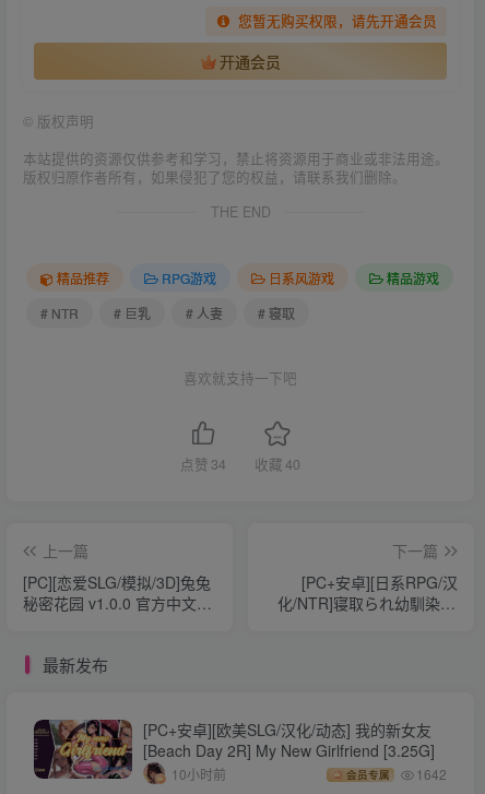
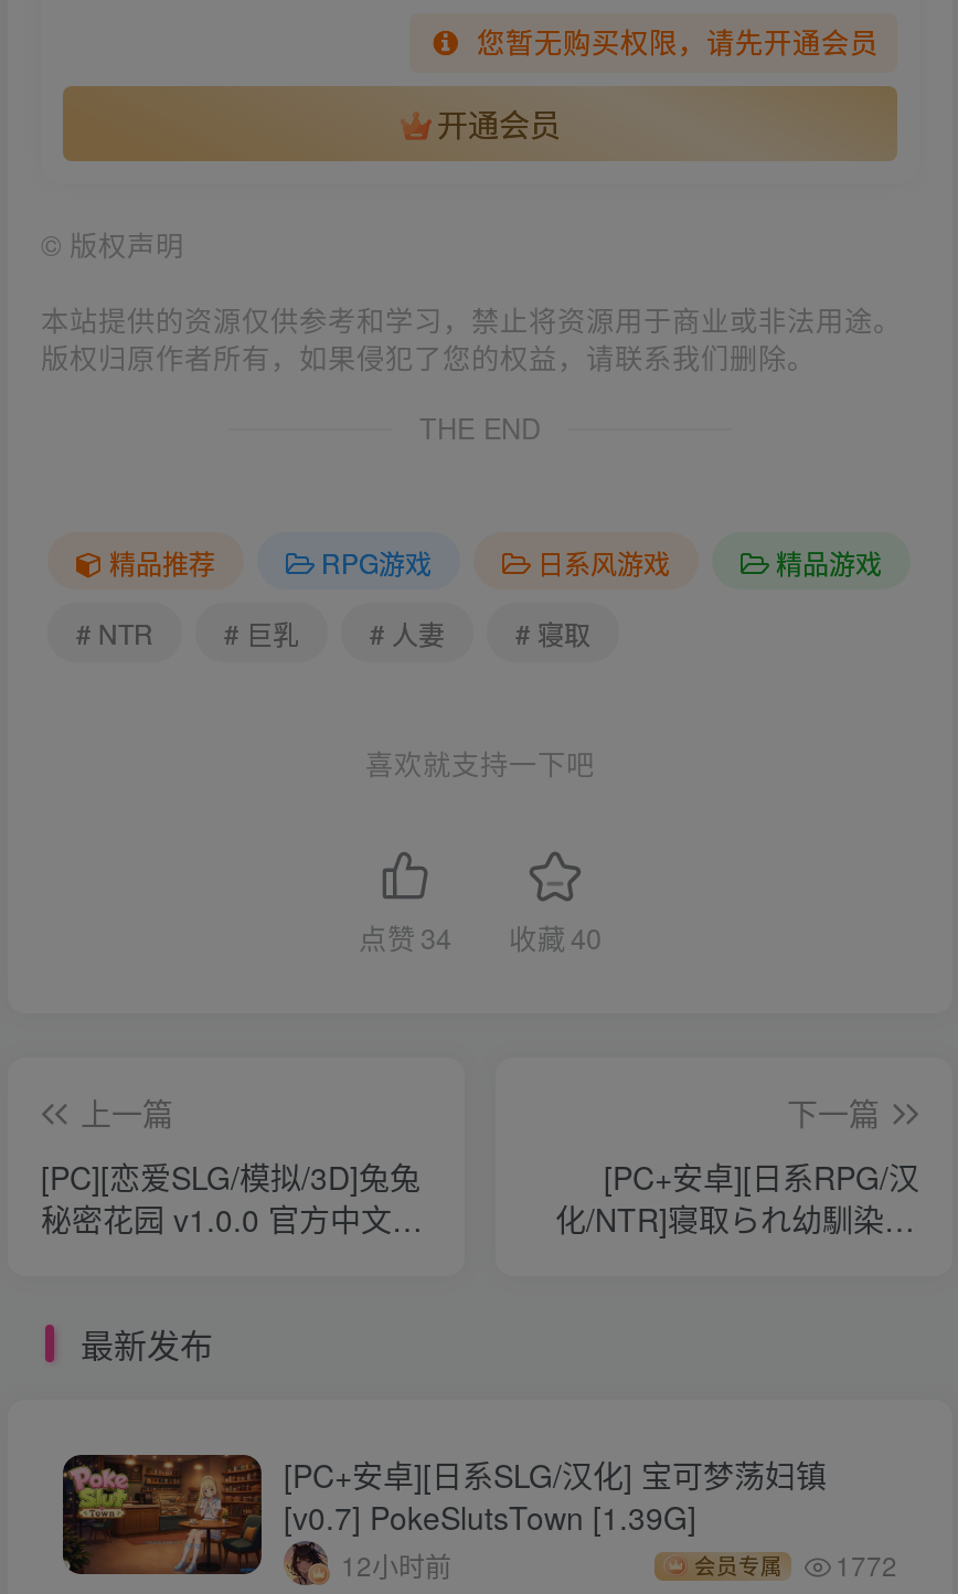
- [image]
- [PC+安卓][欧美SLG/汉化/动态] 我的新女友
- [Beach Day 2R] My New Girlfriend [3.25G]
- 10小时前
+ [image]
+ [PC+安卓][日系SLG/汉化] 宝可梦荡妇镇
+ [v0.7] PokeSlutsTown [1.39G]
+ 12小时前

- 会员专属 1642
+ 会员专属 1772
